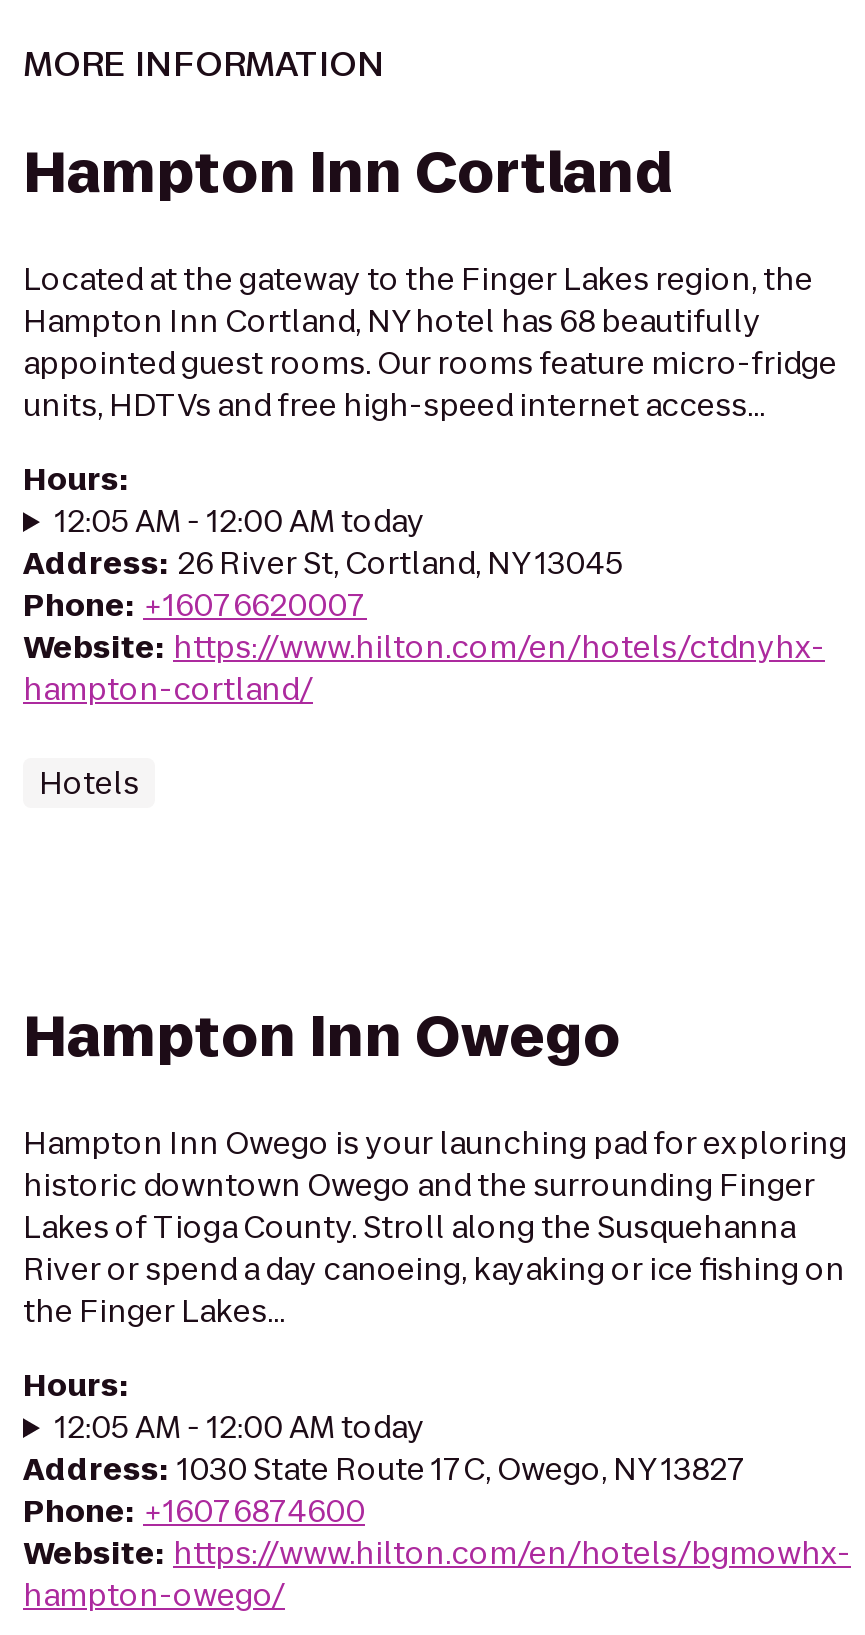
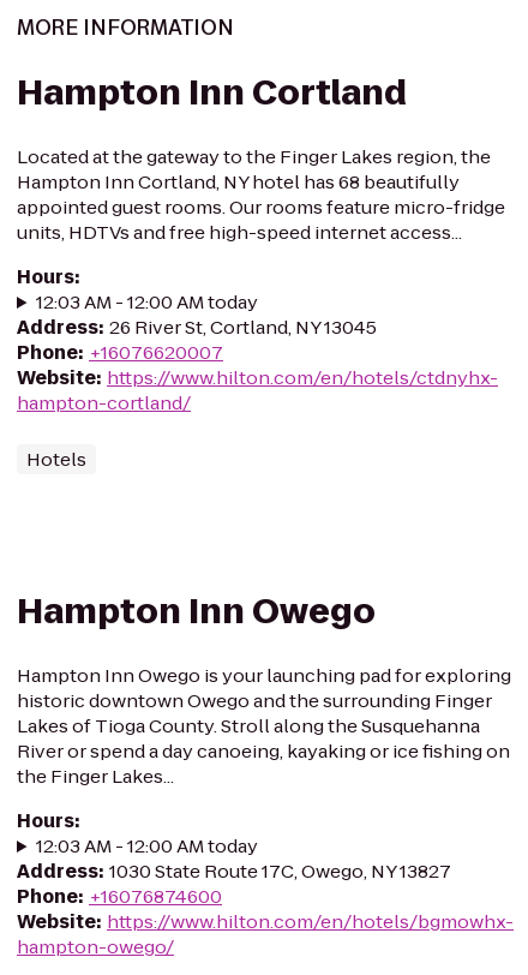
- 12:05 AM - 12:00 AM today
+ 12:03 AM - 12:00 AM today

- 12:05 AM - 12:00 AM today
+ 12:03 AM - 12:00 AM today
